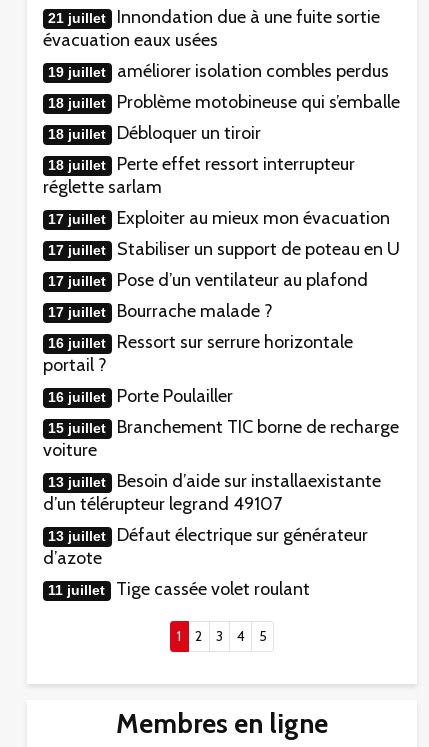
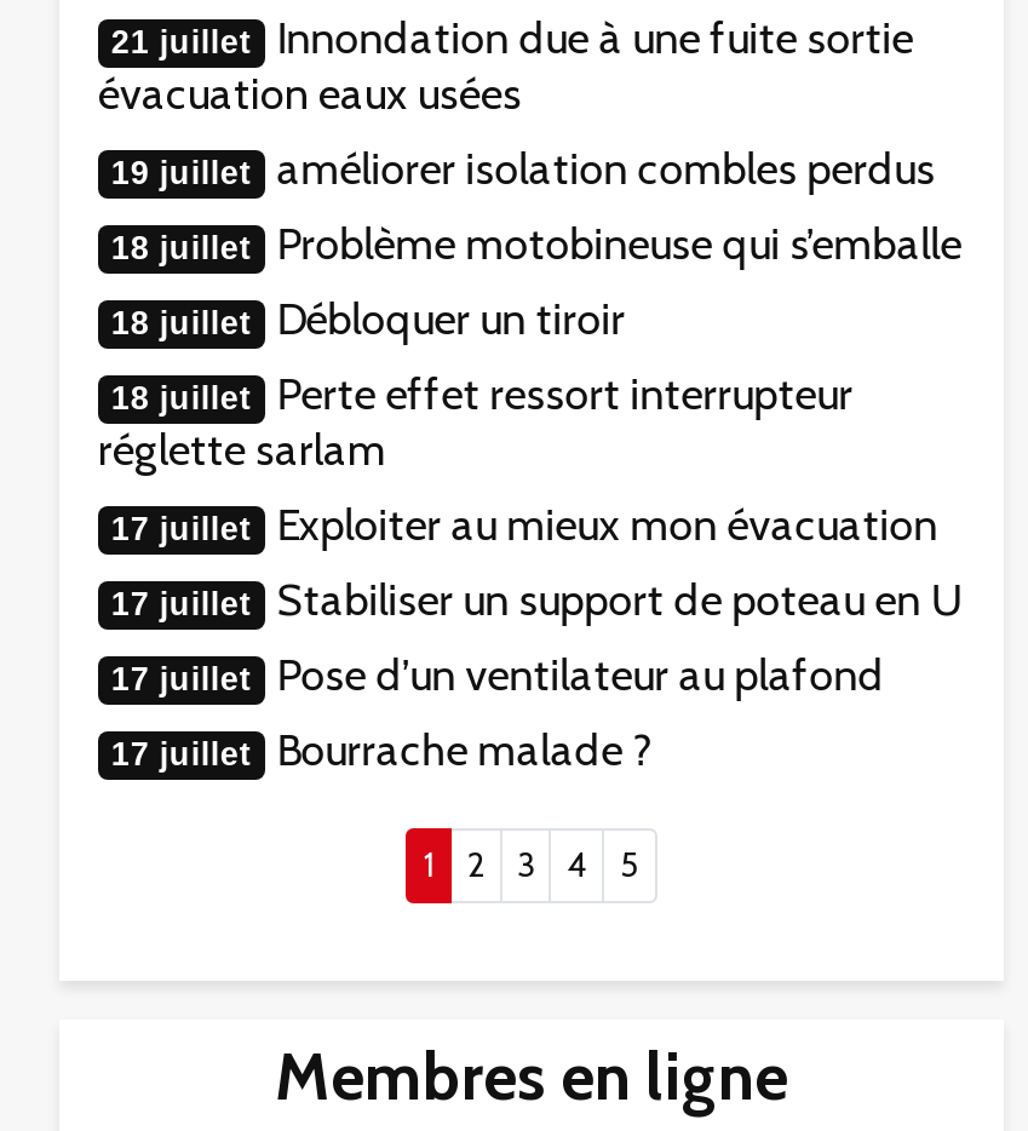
- 16 juillet
- Ressort sur serrure horizontale
- portail ?
- 16 juillet
- Porte Poulailler
- 15 juillet
- Branchement TIC borne de recharge
- voiture
- 13 juillet
- Besoin d’aide sur installaexistante
- d’un télérupteur legrand 49107
- 13 juillet
- Défaut électrique sur générateur
- d’azote
- 11 juillet
- Tige cassée volet roulant
